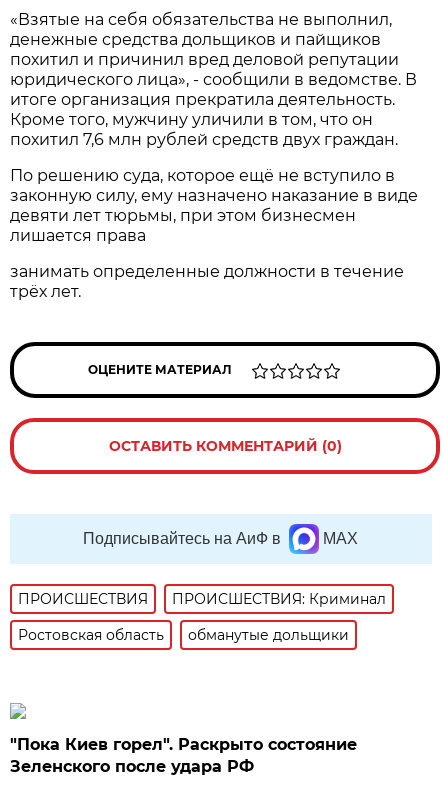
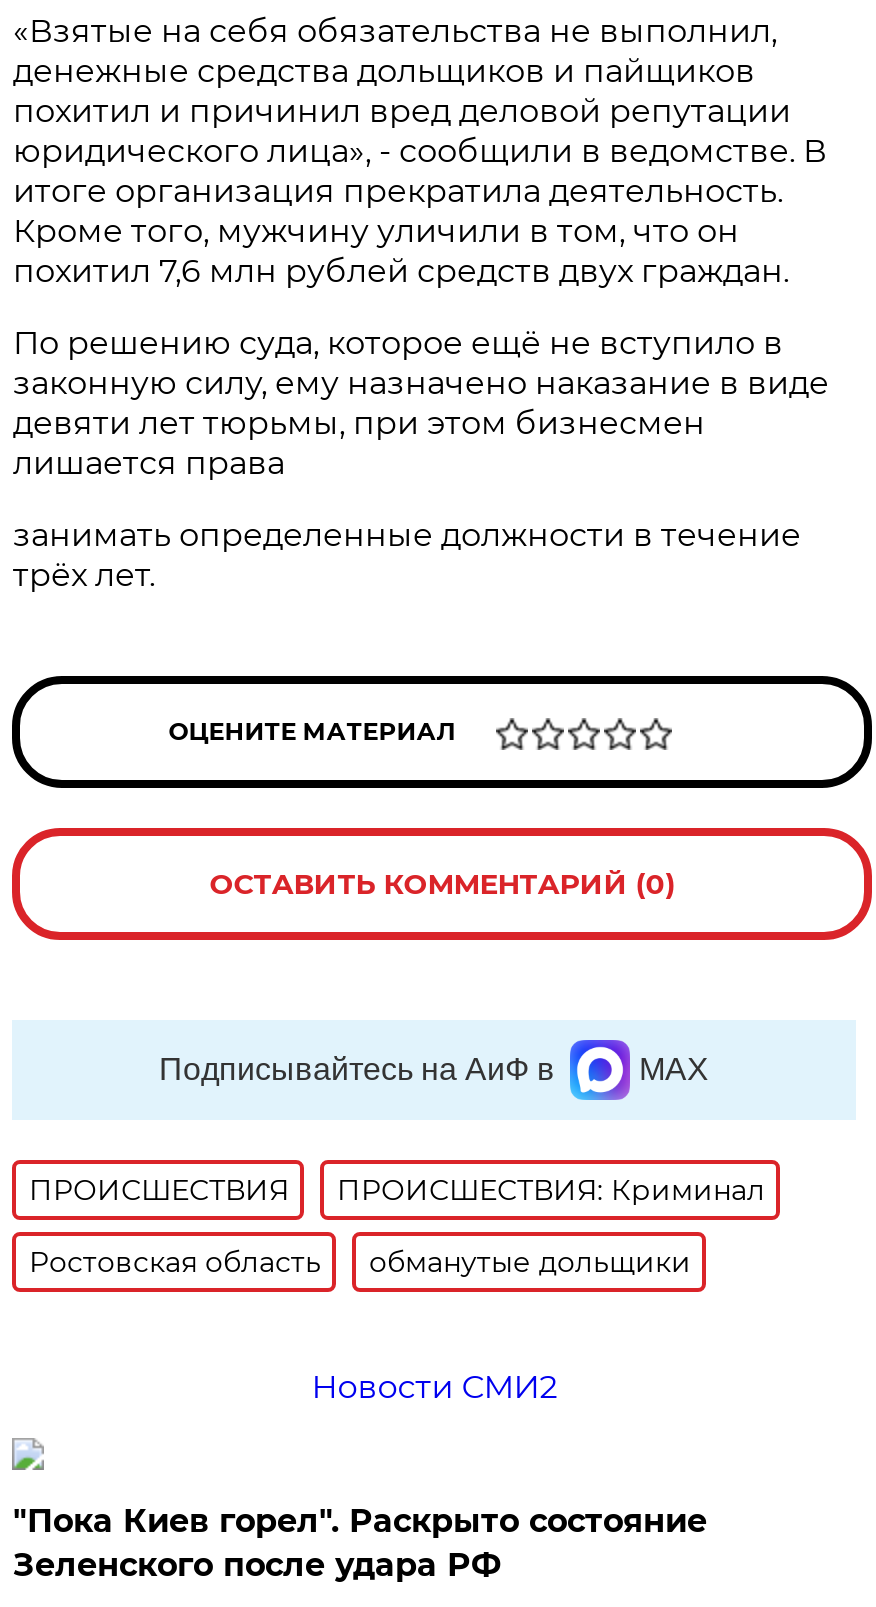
+ Новости СМИ2
